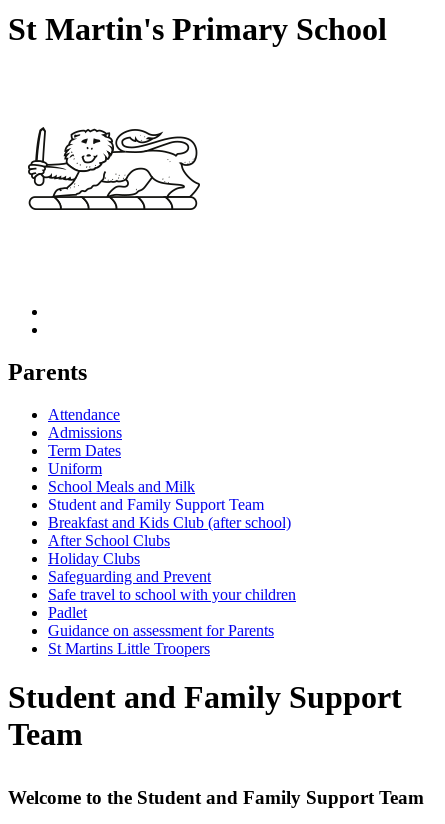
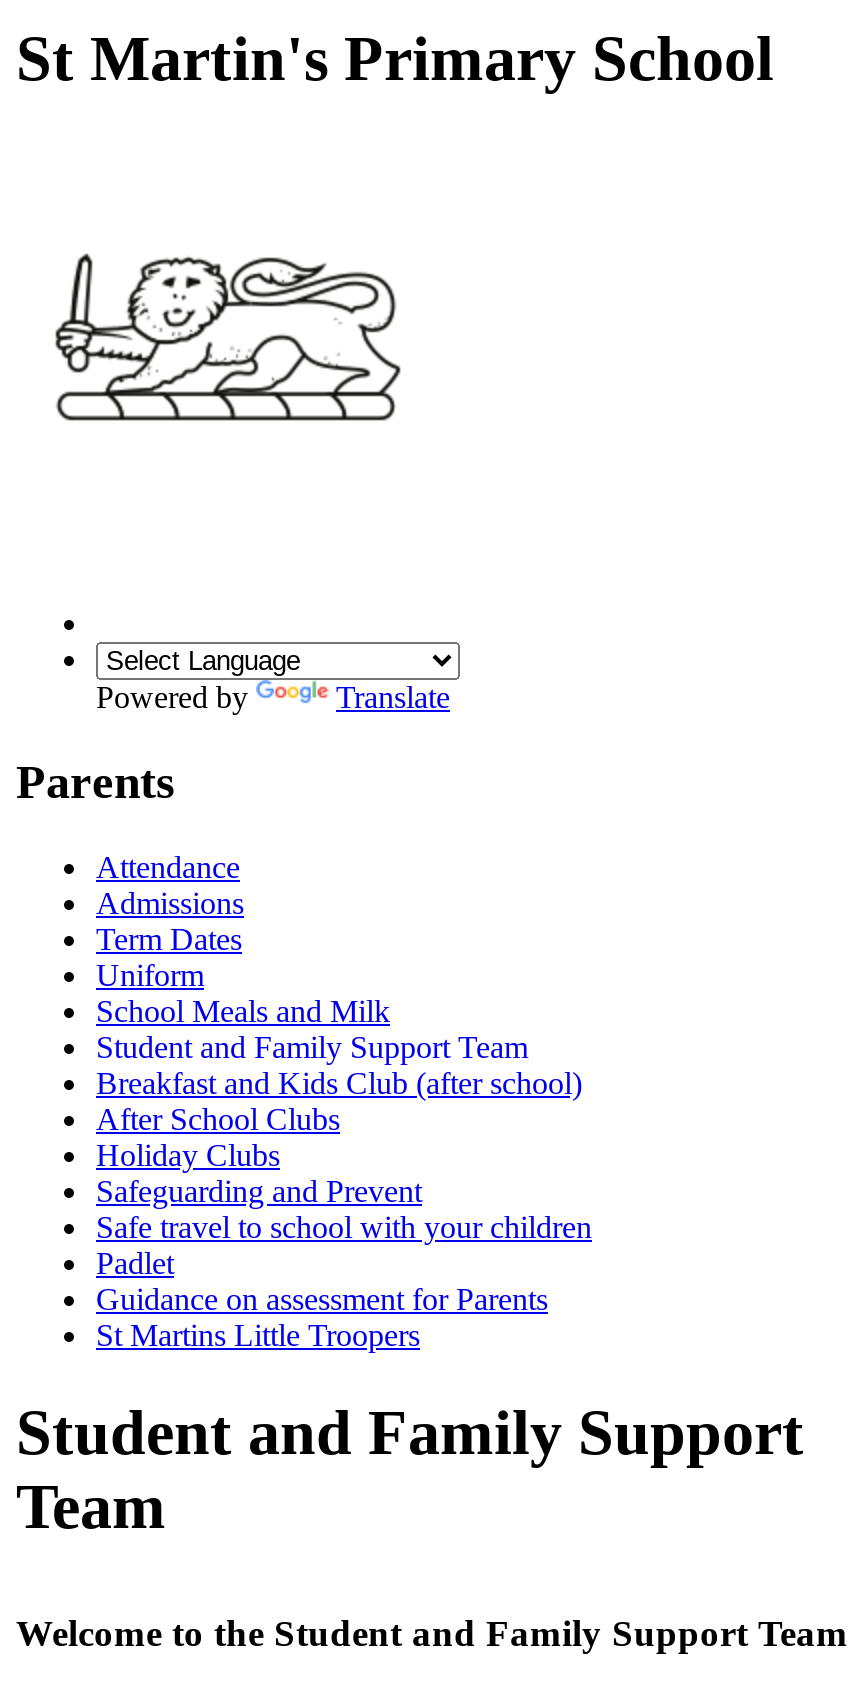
+ Powered by
+ Translate
